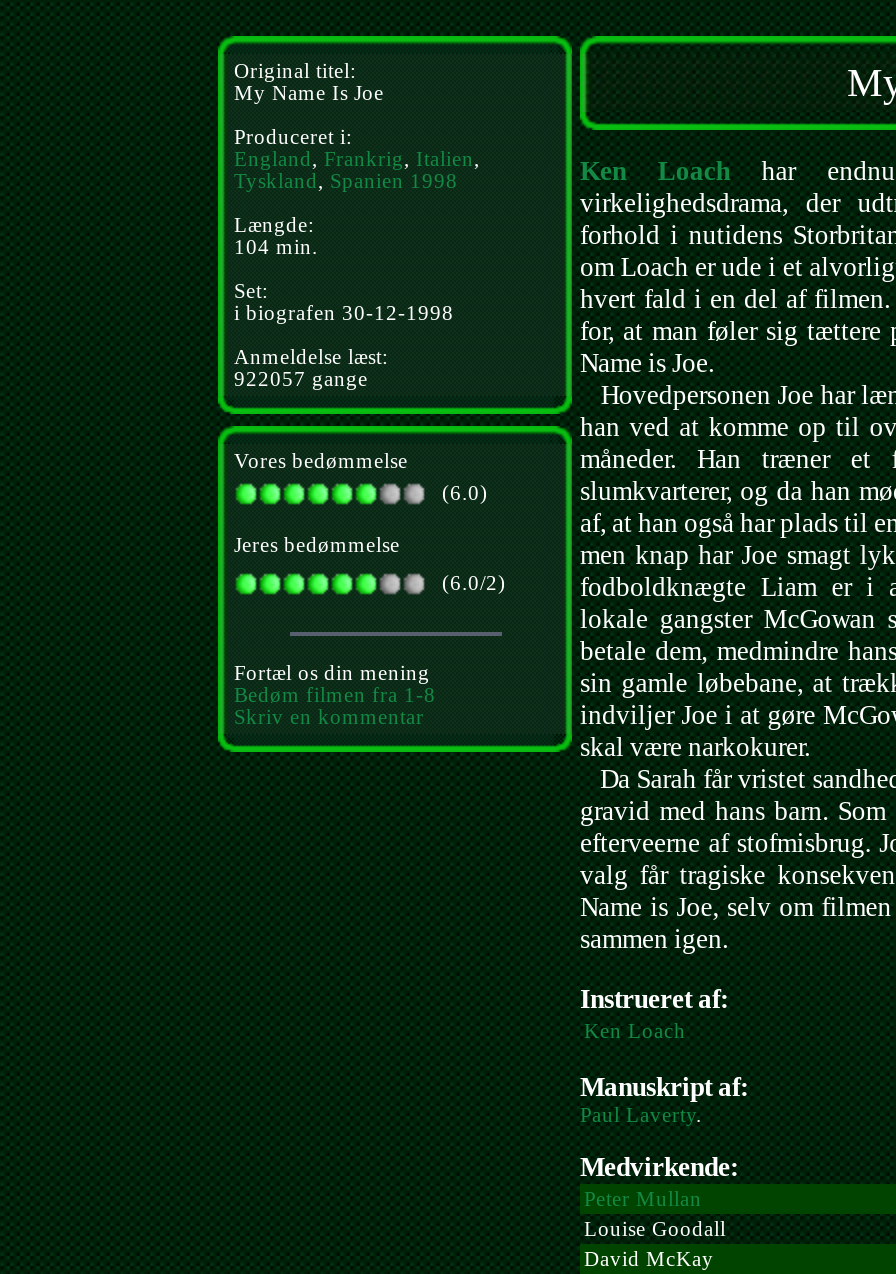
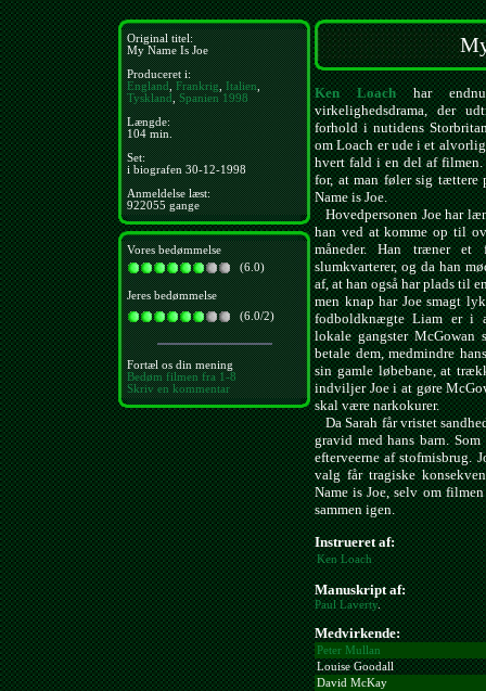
- 922057 gange
+ 922055 gange
